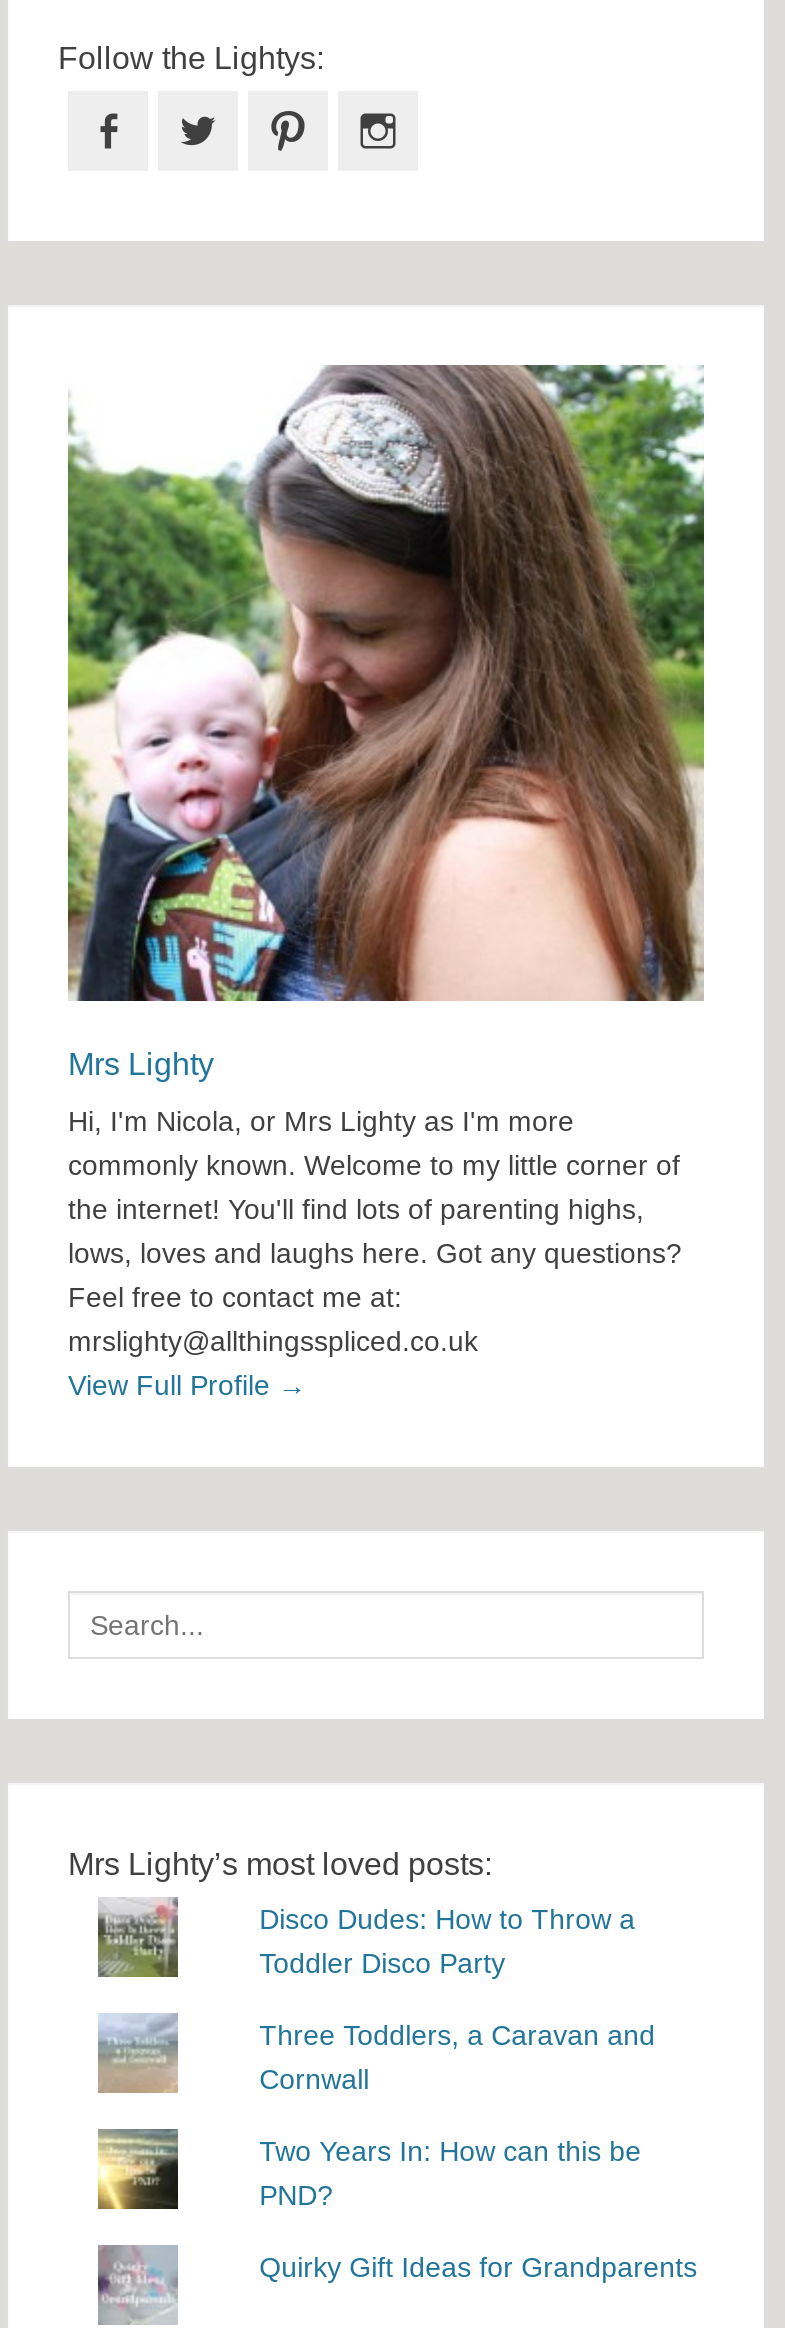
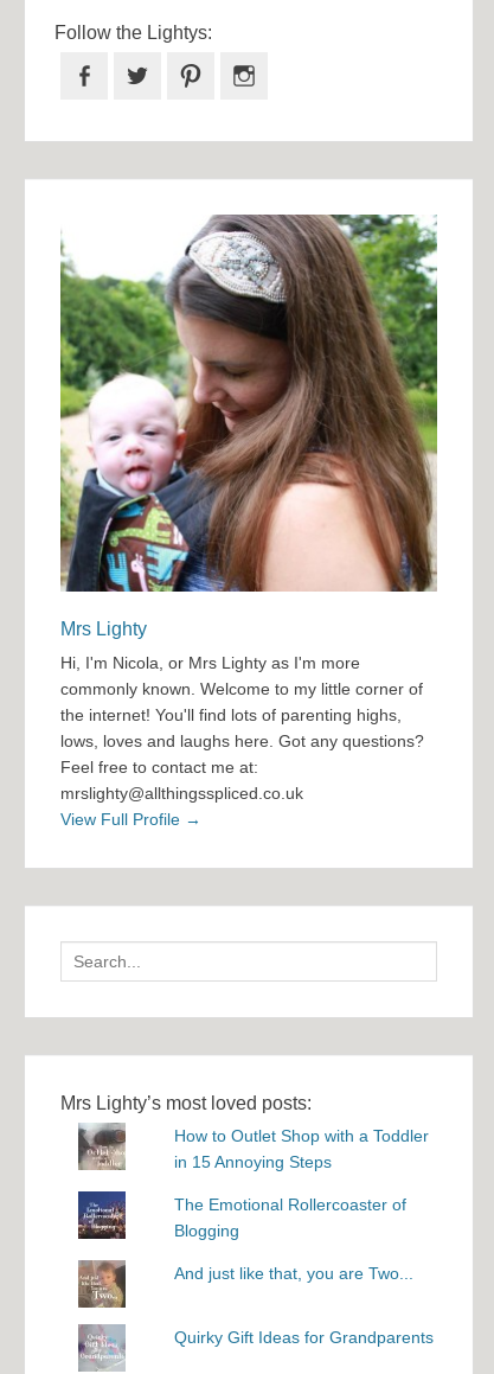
- [image]
+ [image]

- Disco Dudes: How to Throw a
- Toddler Disco Party
+ How to Outlet Shop with a Toddler
+ in 15 Annoying Steps

- [image]
+ [image]

- Three Toddlers, a Caravan and
- Cornwall
+ The Emotional Rollercoaster of
+ Blogging

- [image]
+ [image]

- Two Years In: How can this be
- PND?
+ And just like that, you are Two...
